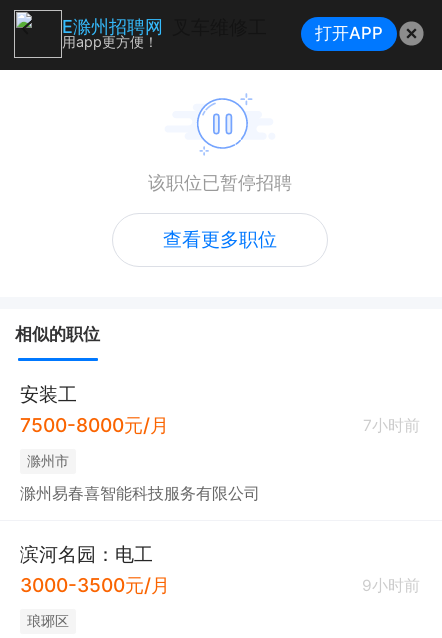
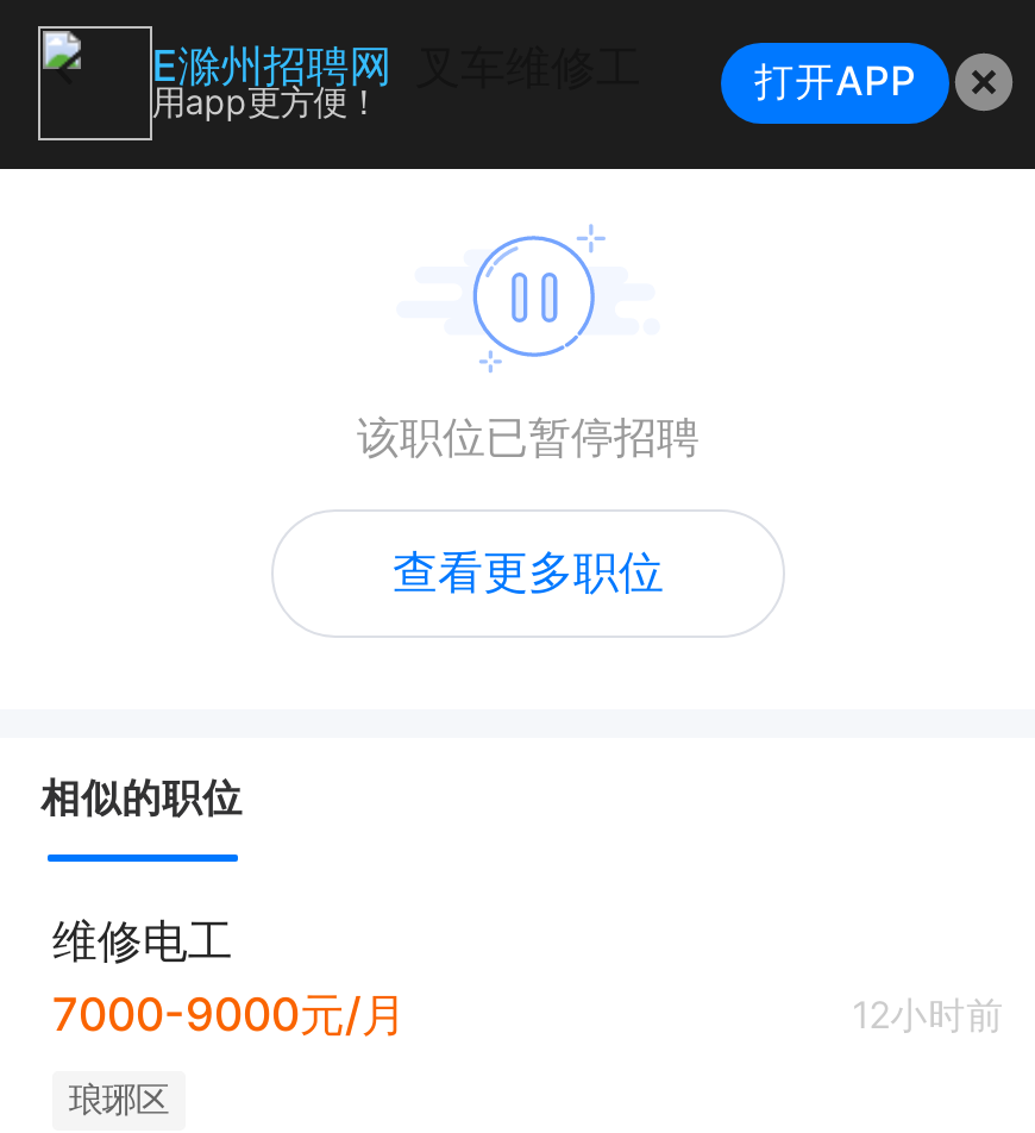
- 安装工
- 7500-8000元/月
- 7小时前
- 滁州市
- 滁州易春喜智能科技服务有限公司
- 滨河名园：电工
- 3000-3500元/月
- 9小时前
+ 维修电工
+ 7000-9000元/月
+ 12小时前
